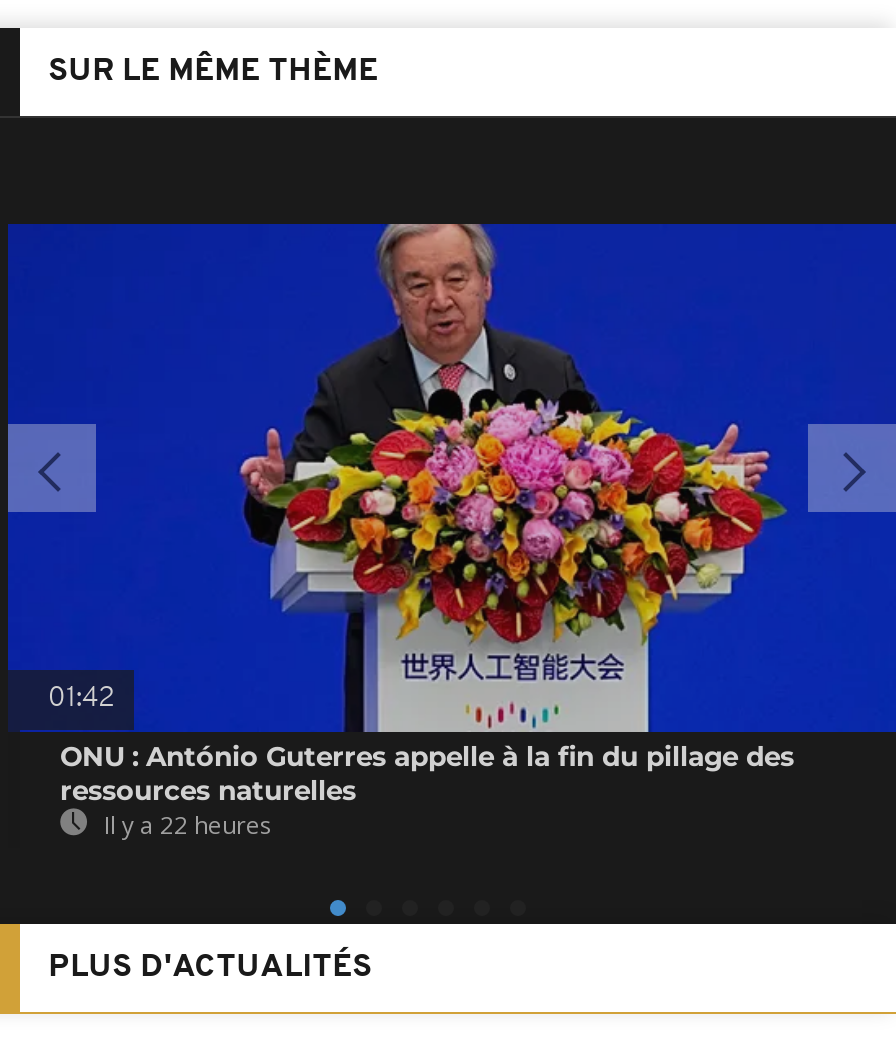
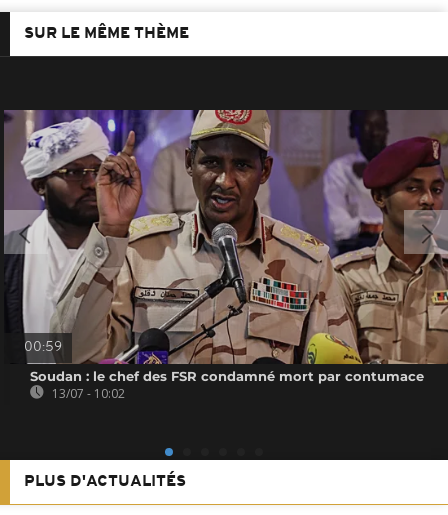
- [image]
- 01:42
+ [image]
+ 00:59

- ONU : António Guterres appelle à la fin du pillage des
- ressources naturelles
- Il y a 22 heures
+ Soudan : le chef des FSR condamné mort par contumace
+ 13/07 - 10:02
